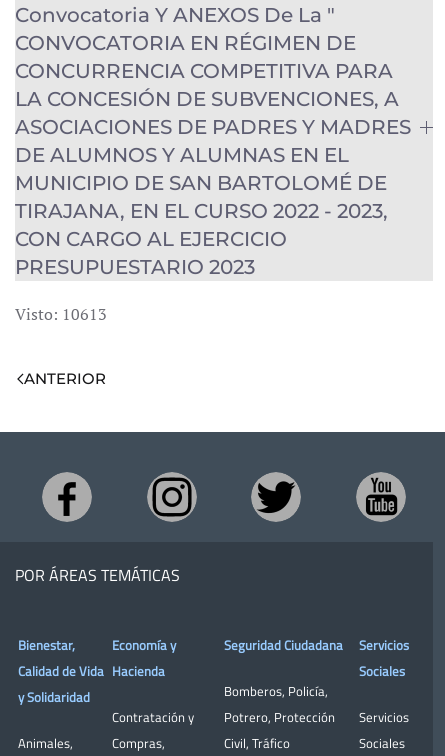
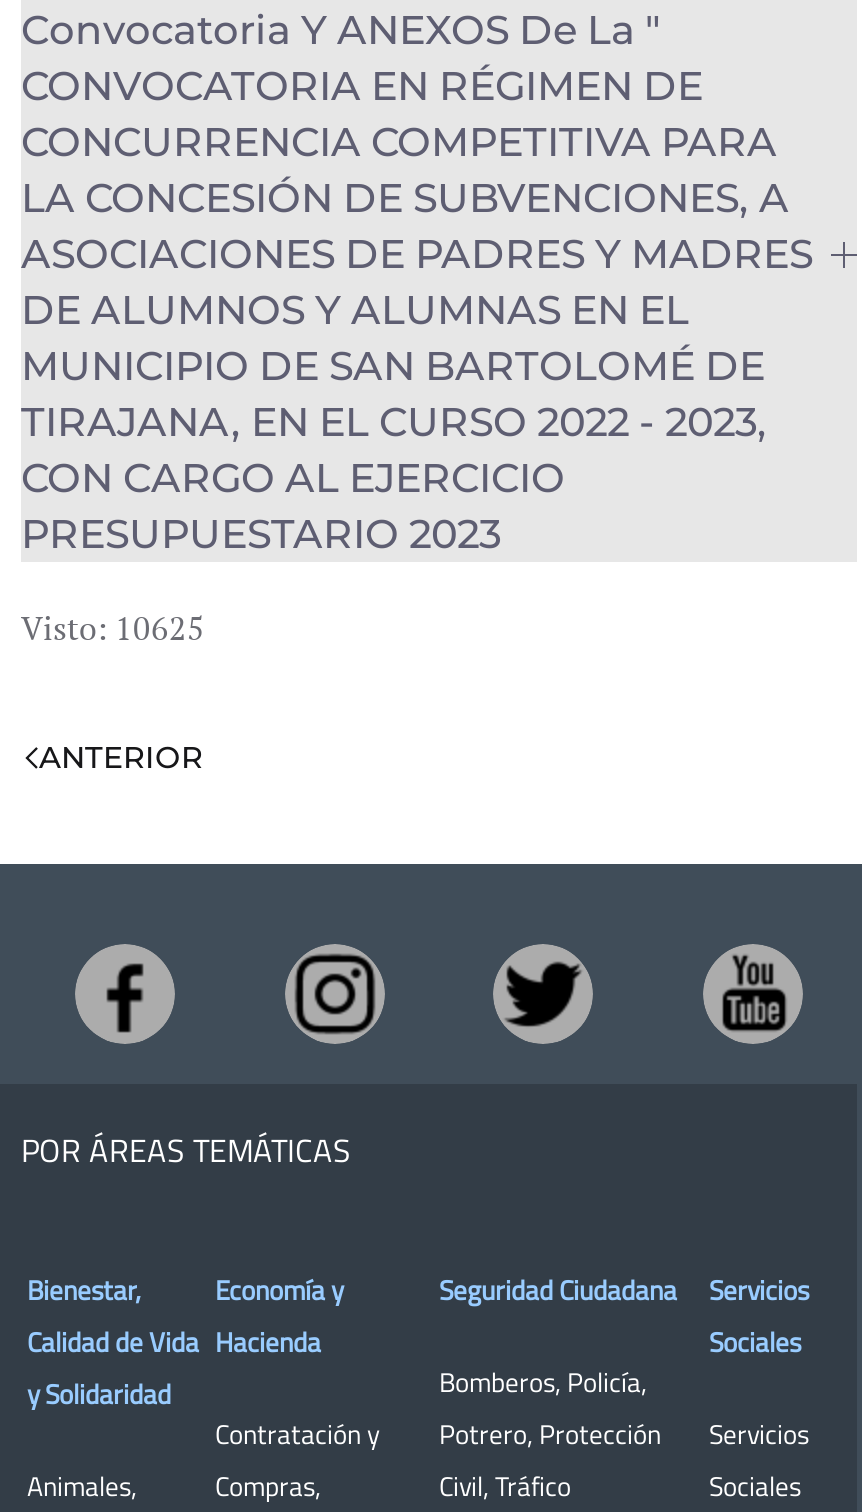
- Visto: 10613
+ Visto: 10625
